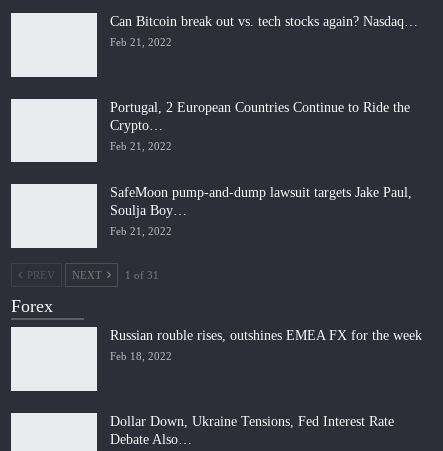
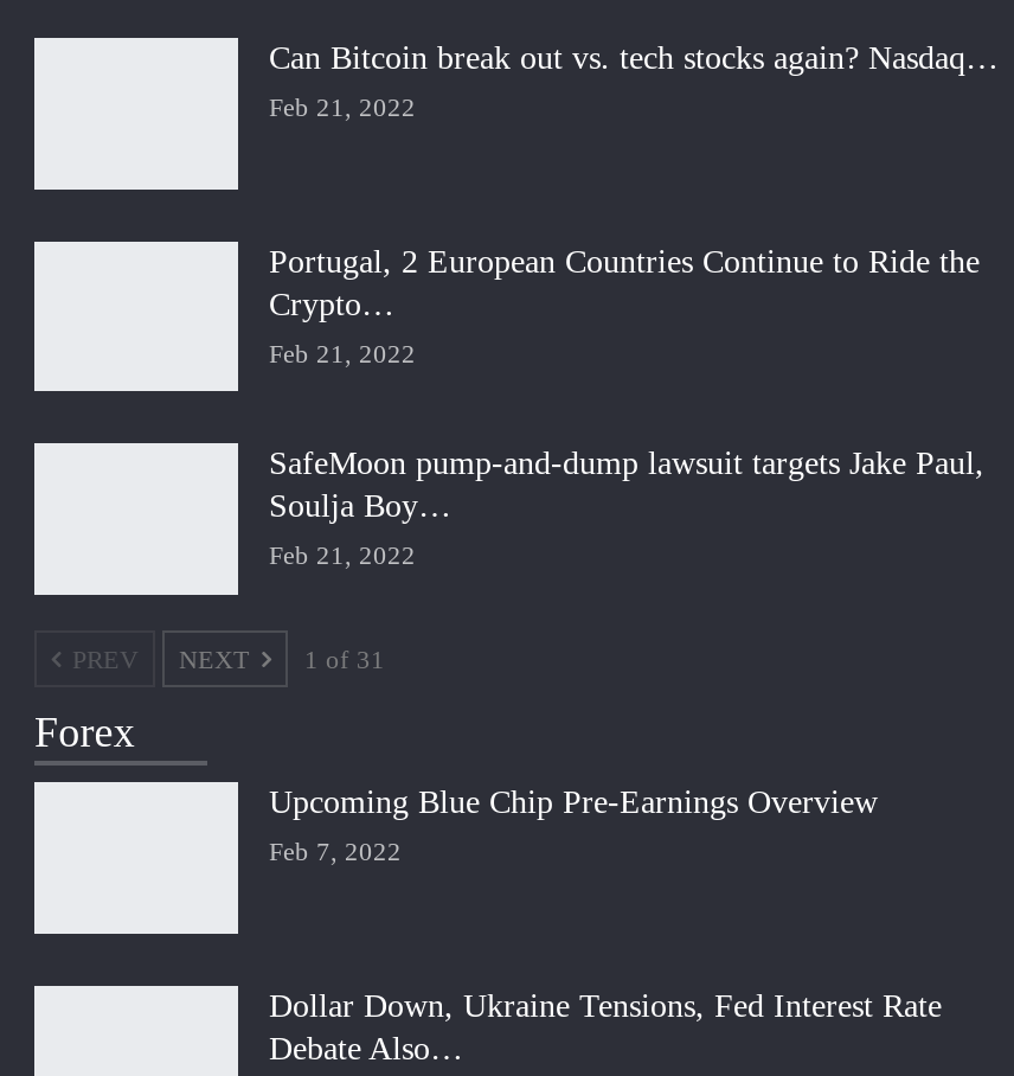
- Russian rouble rises, outshines EMEA FX for the week
+ Upcoming Blue Chip Pre-Earnings Overview

- Feb 18, 2022
+ Feb 7, 2022
